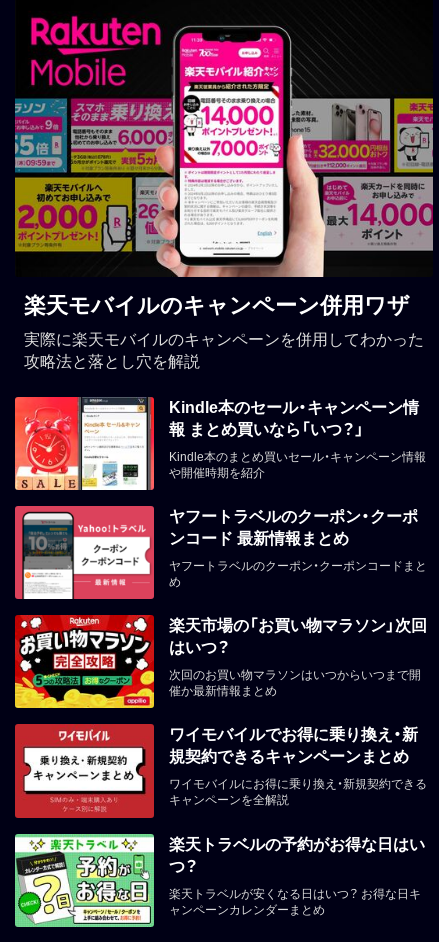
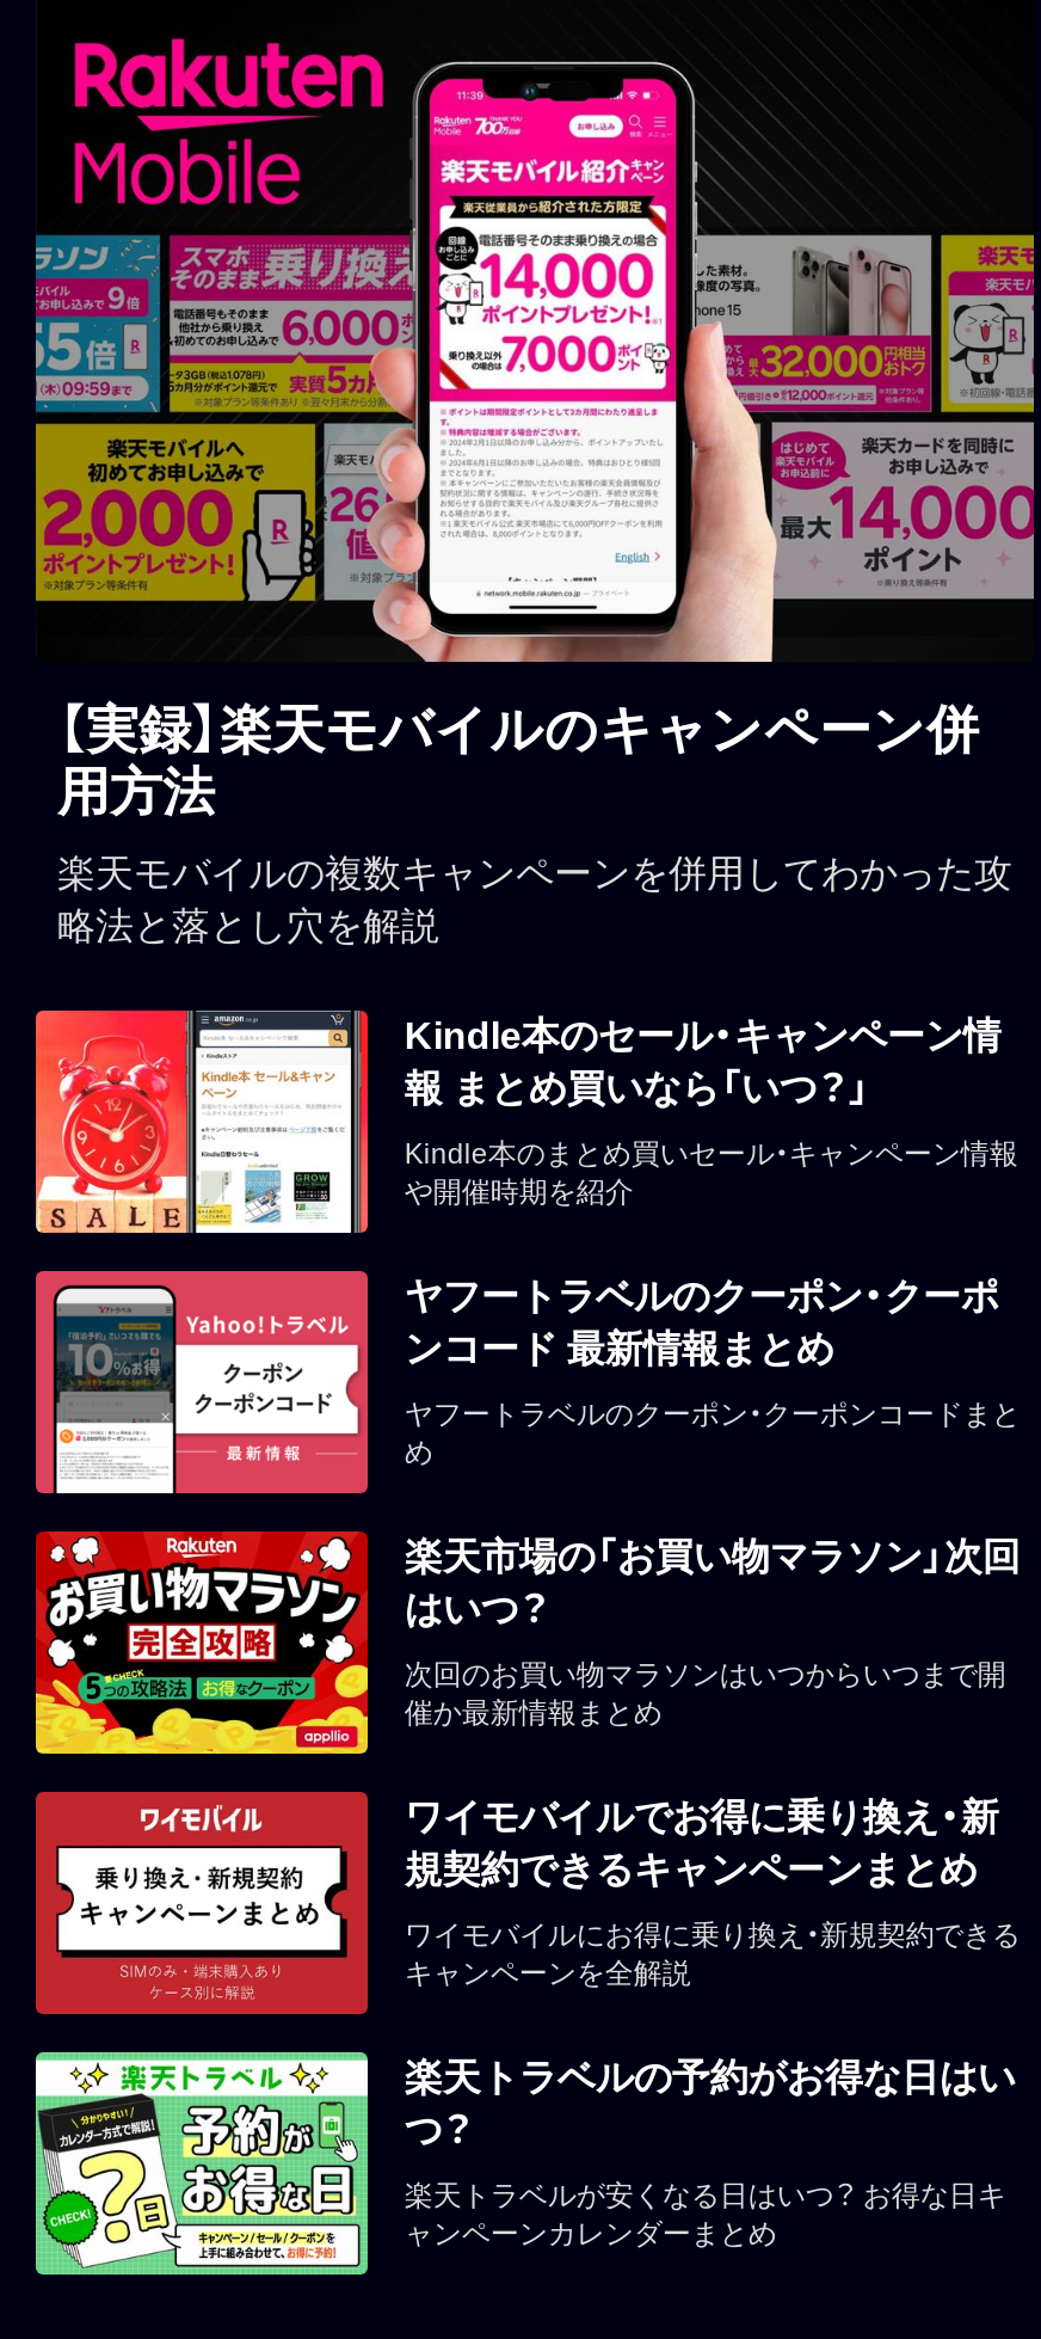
- 楽天モバイルのキャンペーン併用ワザ
+ 【実録】楽天モバイルのキャンペーン併
+ 用方法

- 実際に楽天モバイルのキャンペーンを併用してわかった
- 攻略法と落とし穴を解説
+ 楽天モバイルの複数キャンペーンを併用してわかった攻
+ 略法と落とし穴を解説
